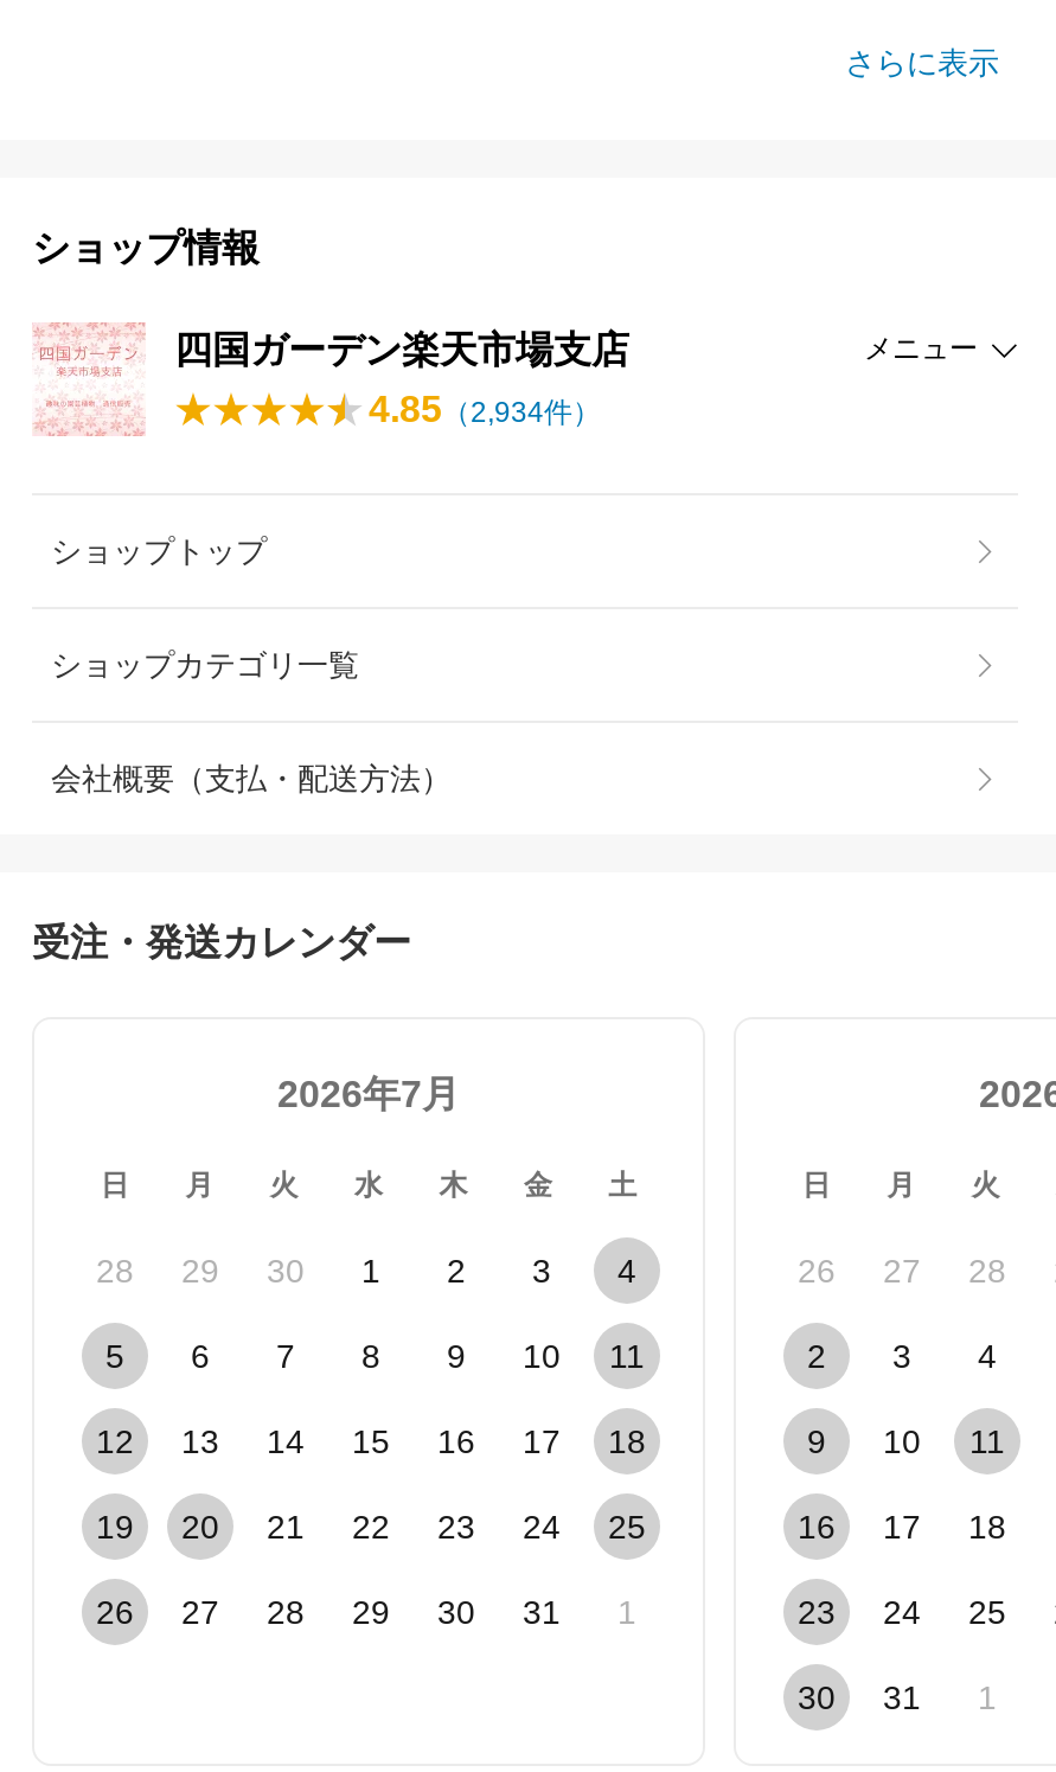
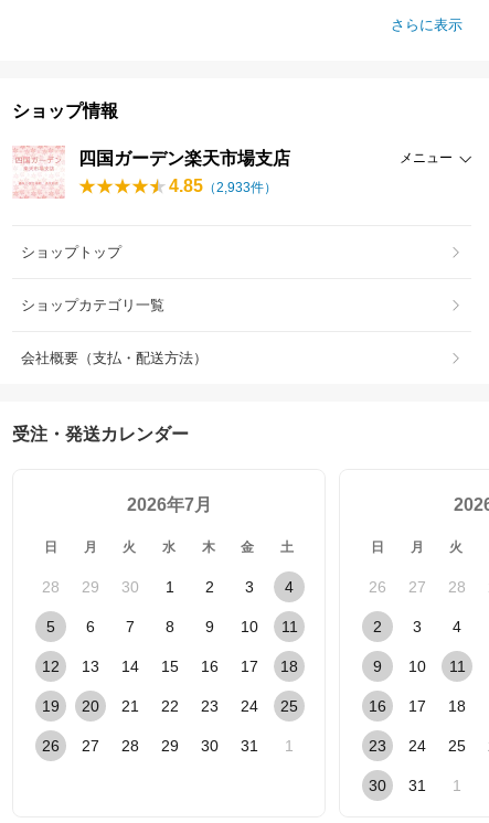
- 4.85（2,934件）
+ 4.85（2,933件）
